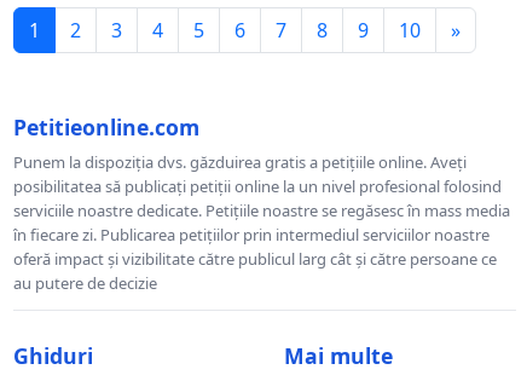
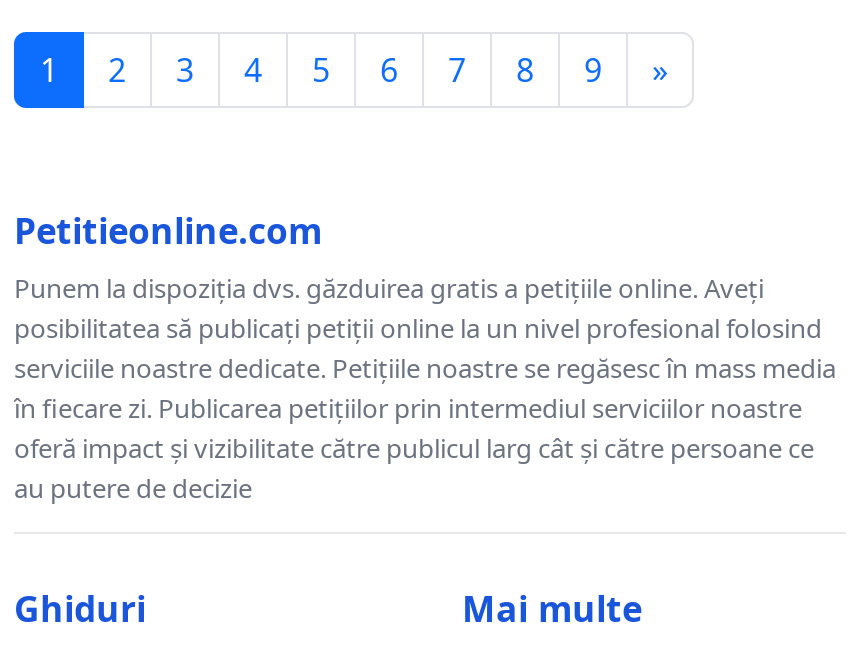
- 10
